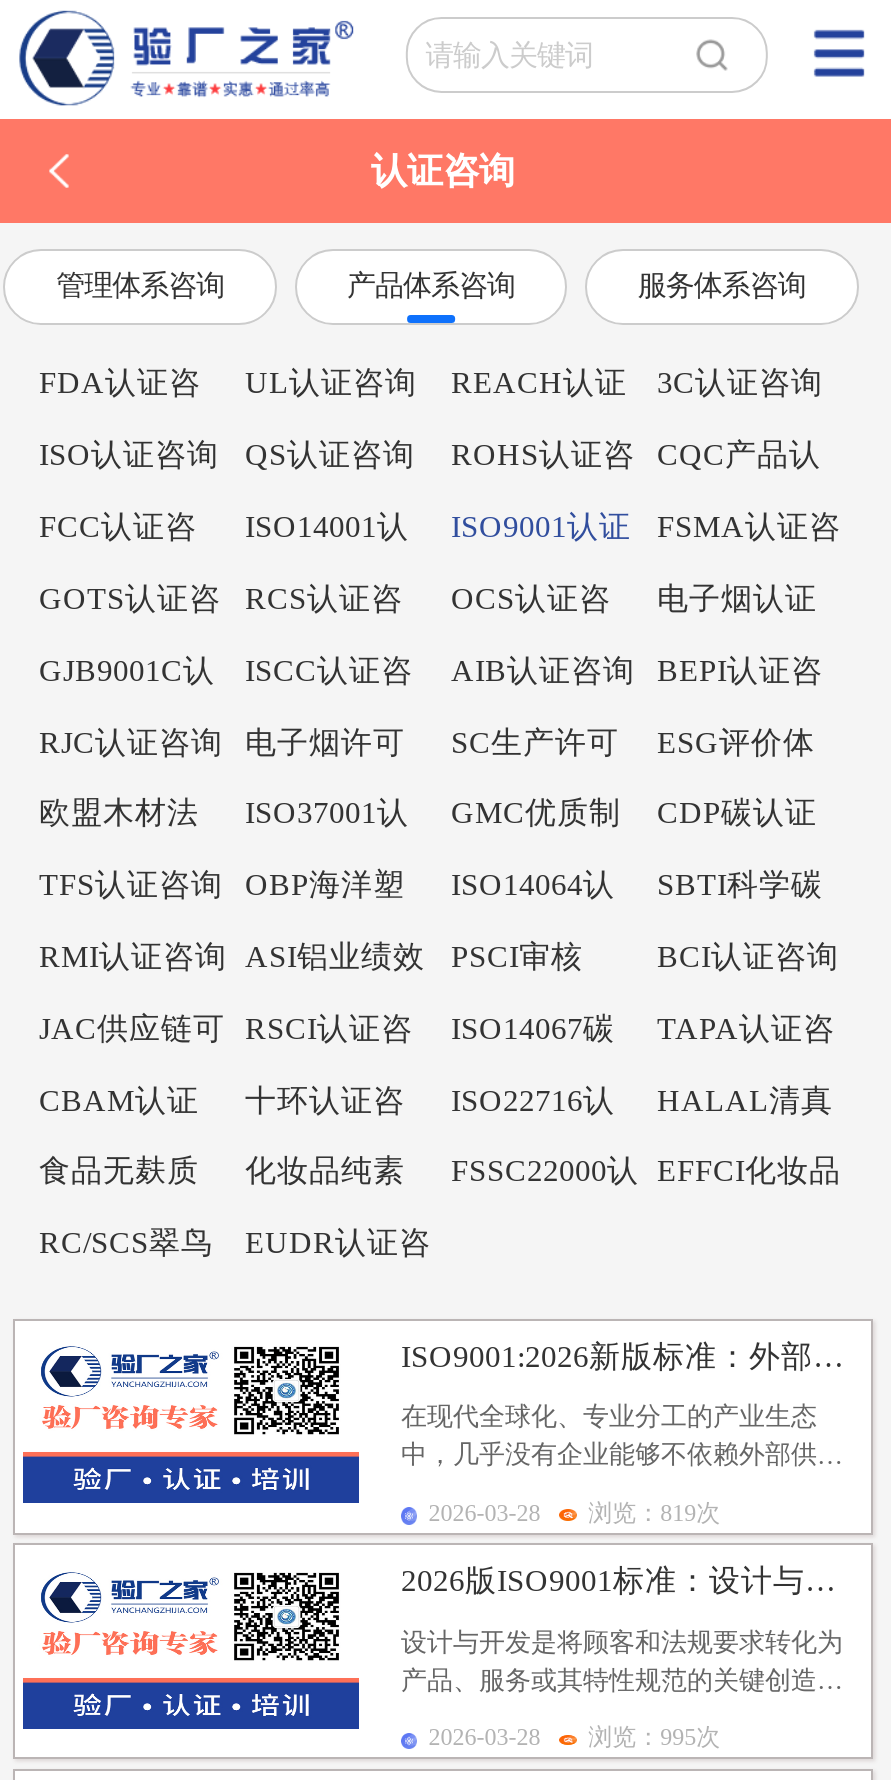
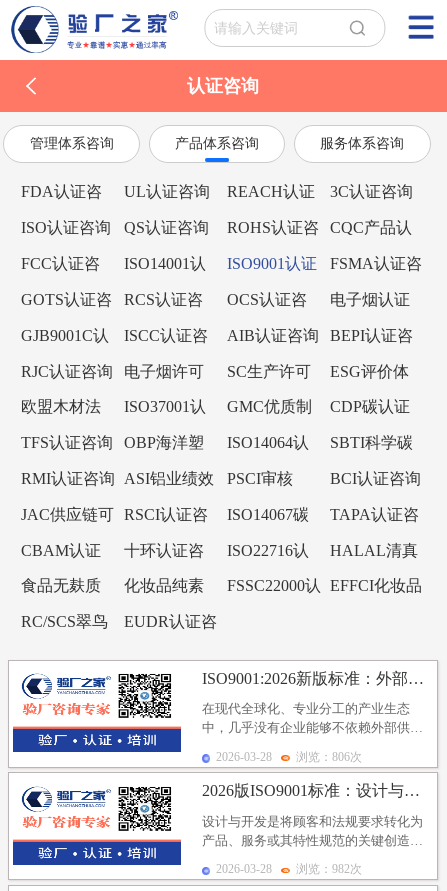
- 2026-03-28 浏览：819次
+ 2026-03-28 浏览：806次

- 2026-03-28 浏览：995次
+ 2026-03-28 浏览：982次
